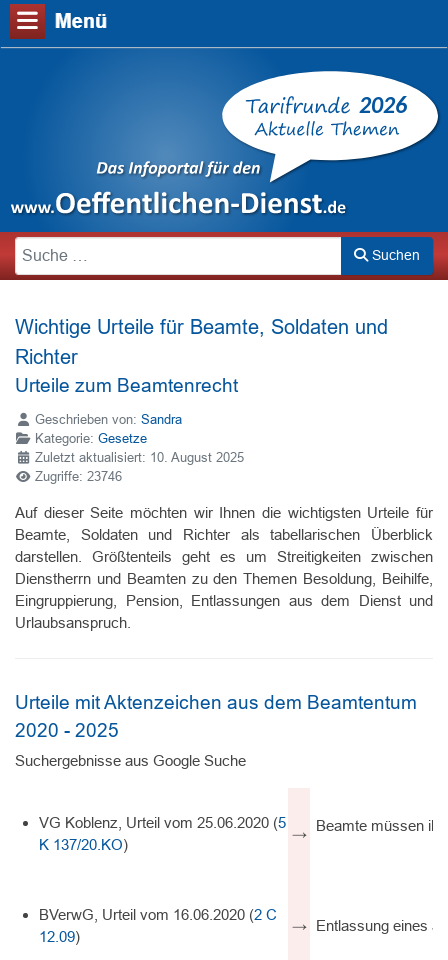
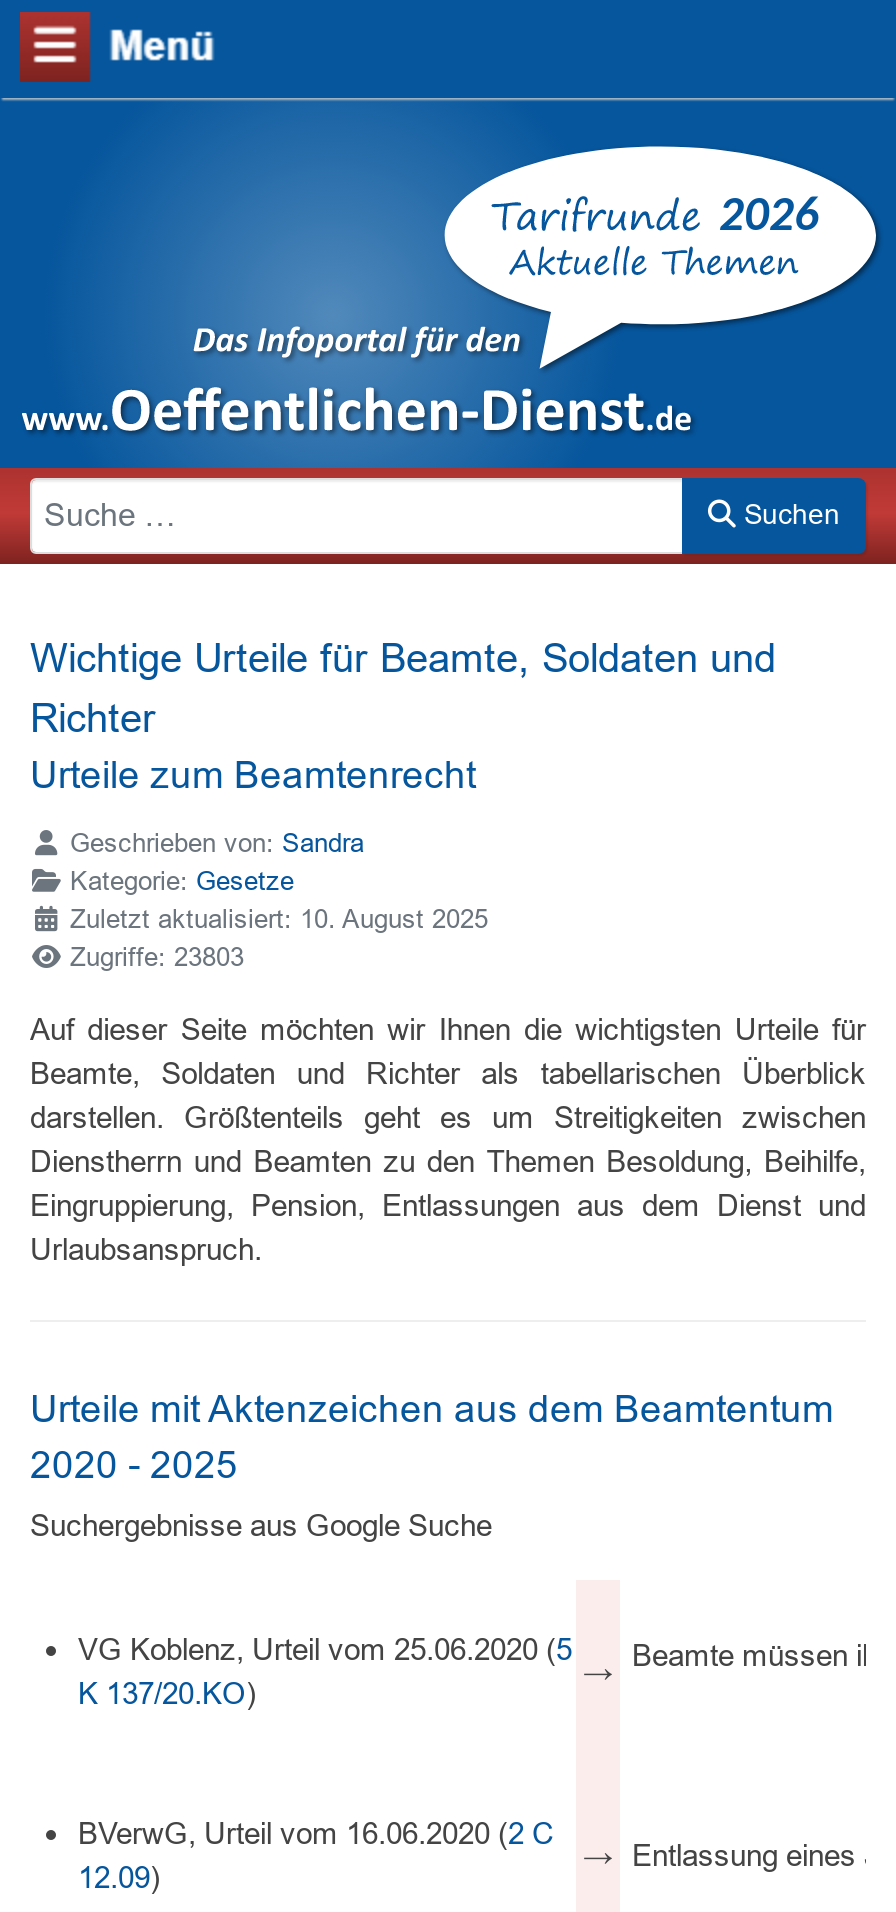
- Zugriffe: 23746
+ Zugriffe: 23803
